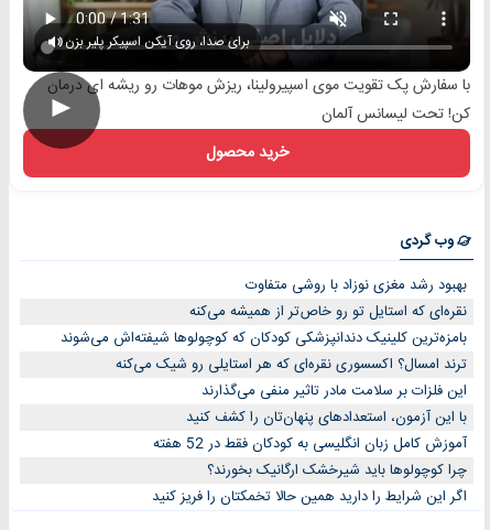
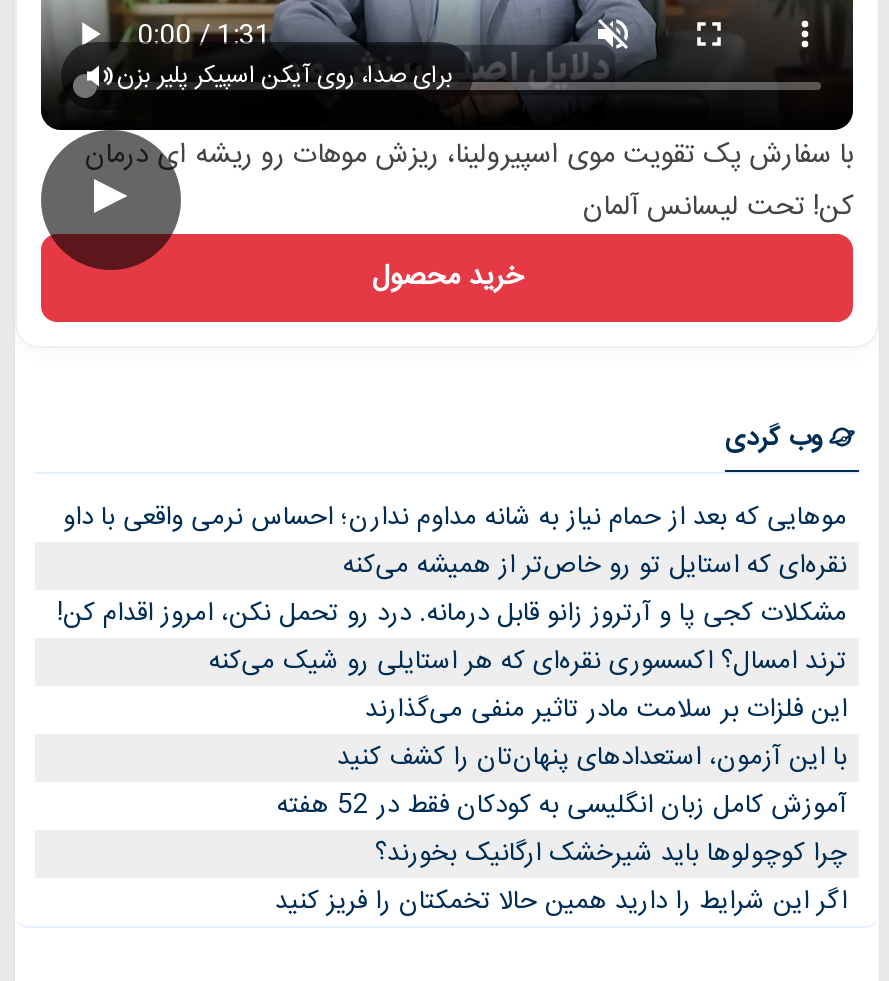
- بهبود رشد مغزی نوزاد با روشی متفاوت
+ موهایی که بعد از حمام نیاز به شانه مداوم ندارن؛ احساس نرمی واقعی با داو

- بامزه‌ترین کلینیک دندانپزشکی کودکان که کوچولوها شیفته‌اش می‌شوند
+ مشکلات کجی پا و آرتروز زانو قابل درمانه. درد رو تحمل نکن، امروز اقدام کن!
